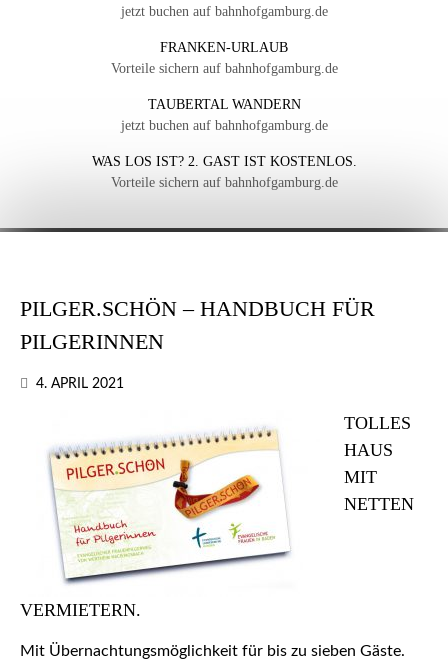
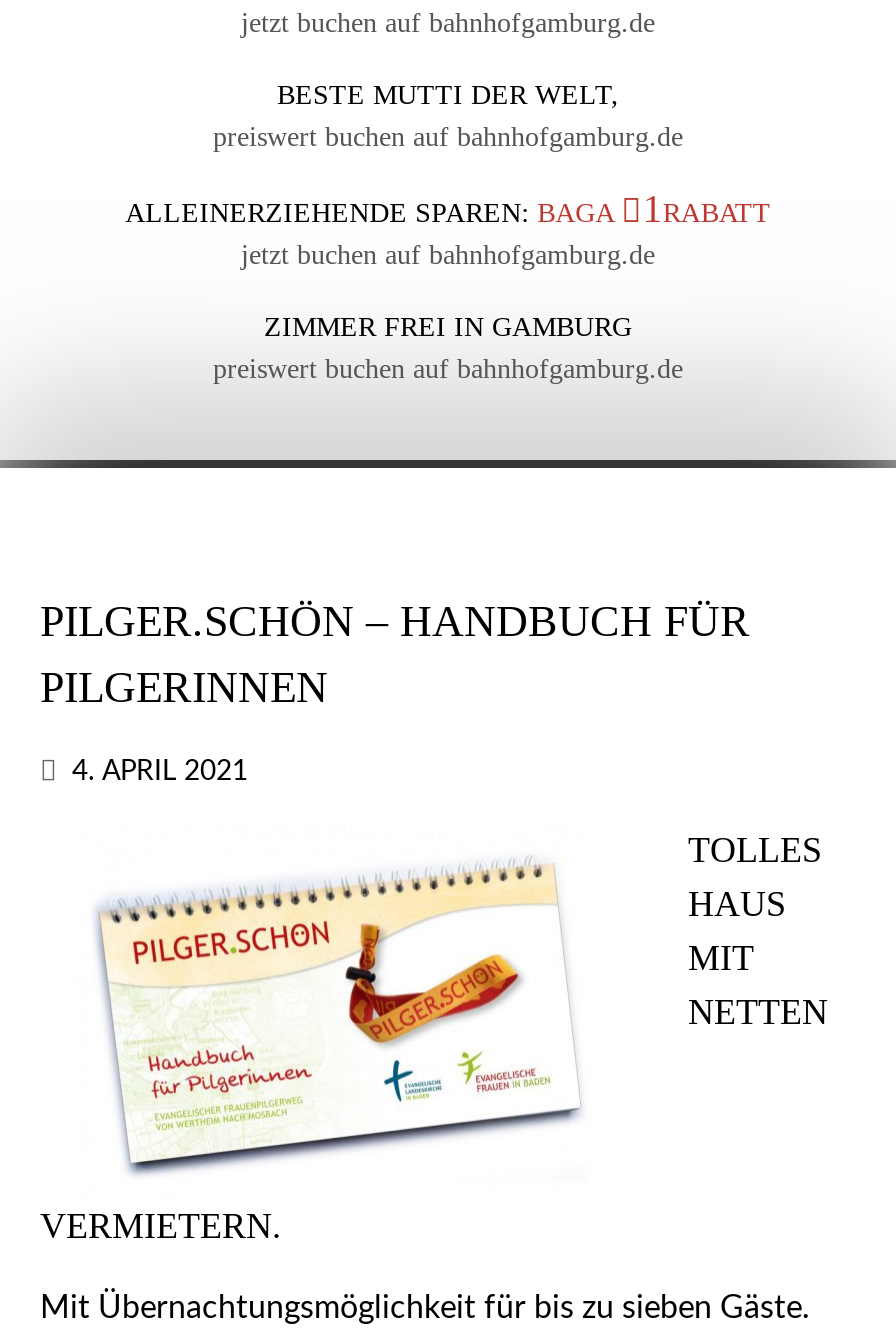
- FRANKEN-URLAUB
- Vorteile sichern auf bahnhofgamburg.de
+ BESTE MUTTI DER WELT,
+ preiswert buchen auf bahnhofgamburg.de

- TAUBERTAL WANDERN
+ ALLEINERZIEHENDE SPAREN: BAGA
+ 1RABATT

- WAS LOS IST? 2. GAST IST KOSTENLOS.
- Vorteile sichern auf bahnhofgamburg.de
+ ZIMMER FREI IN GAMBURG
+ preiswert buchen auf bahnhofgamburg.de
